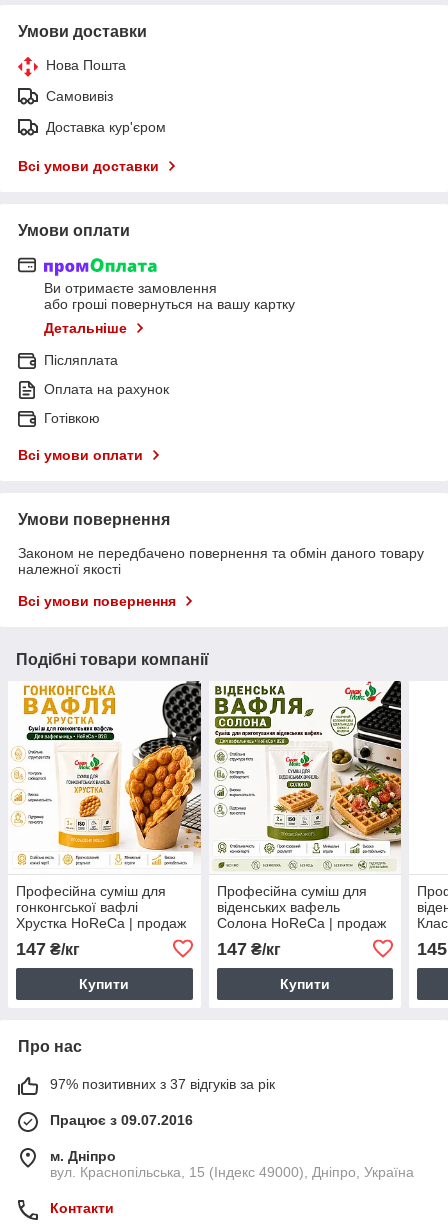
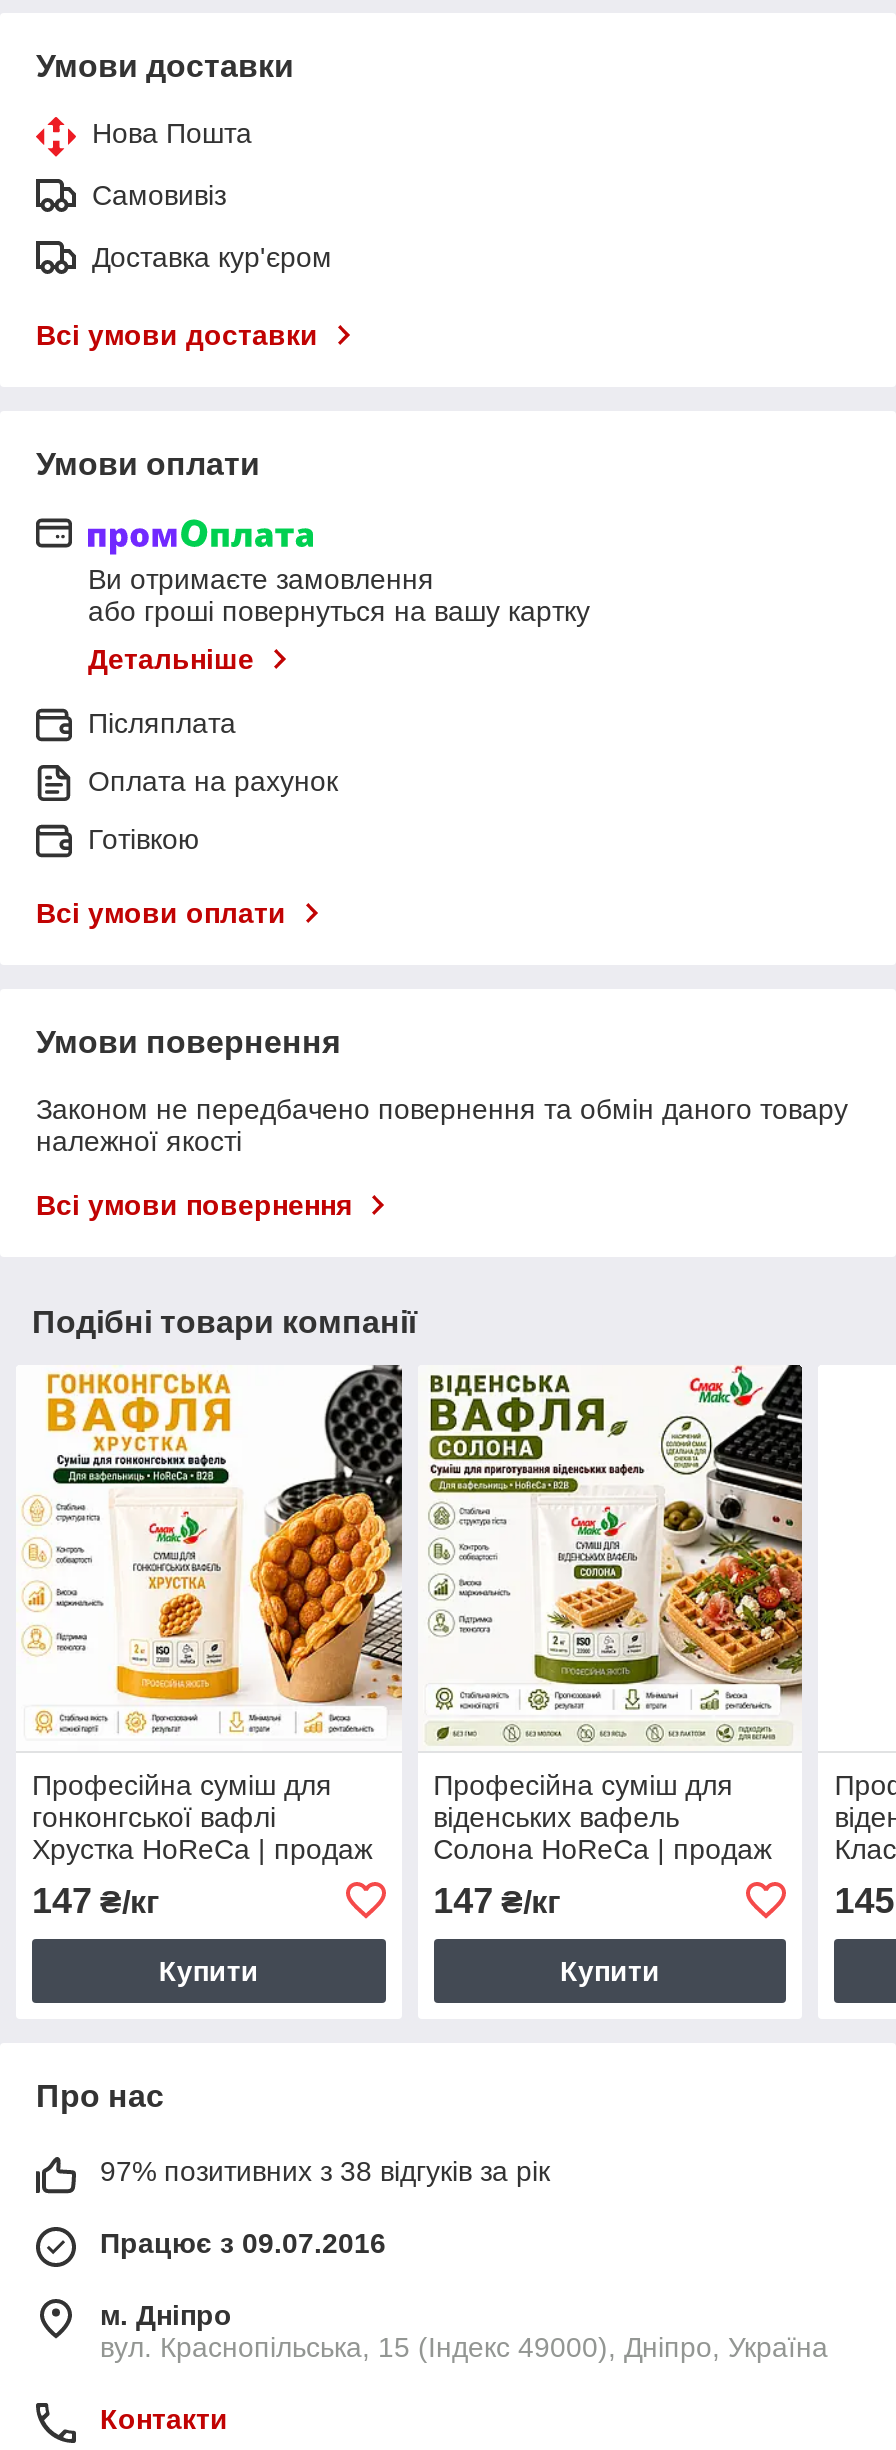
- 97% позитивних з 37 відгуків за рік
+ 97% позитивних з 38 відгуків за рік
